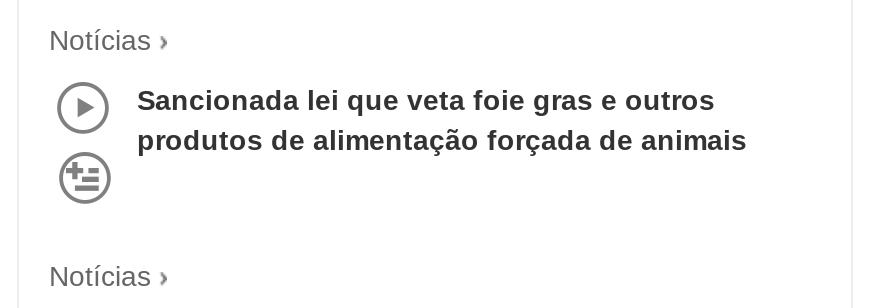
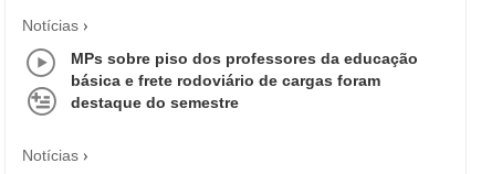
- Sancionada lei que veta foie gras e outros
- produtos de alimentação forçada de animais
+ MPs sobre piso dos professores da educação
+ básica e frete rodoviário de cargas foram
+ destaque do semestre
